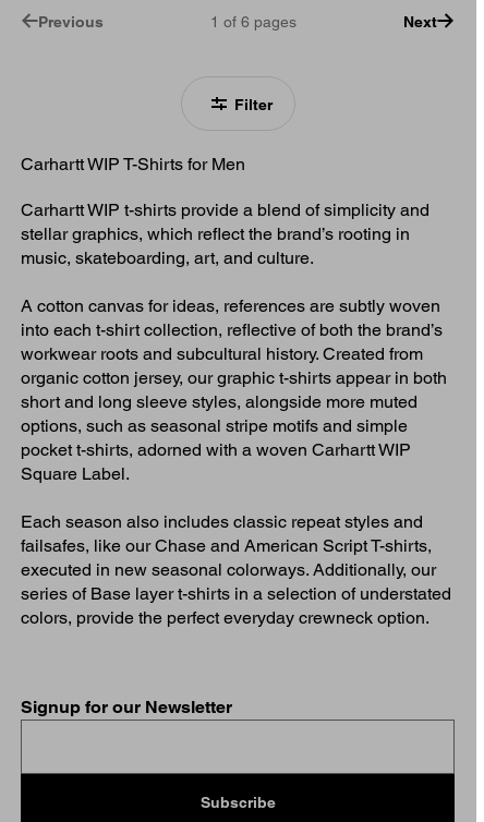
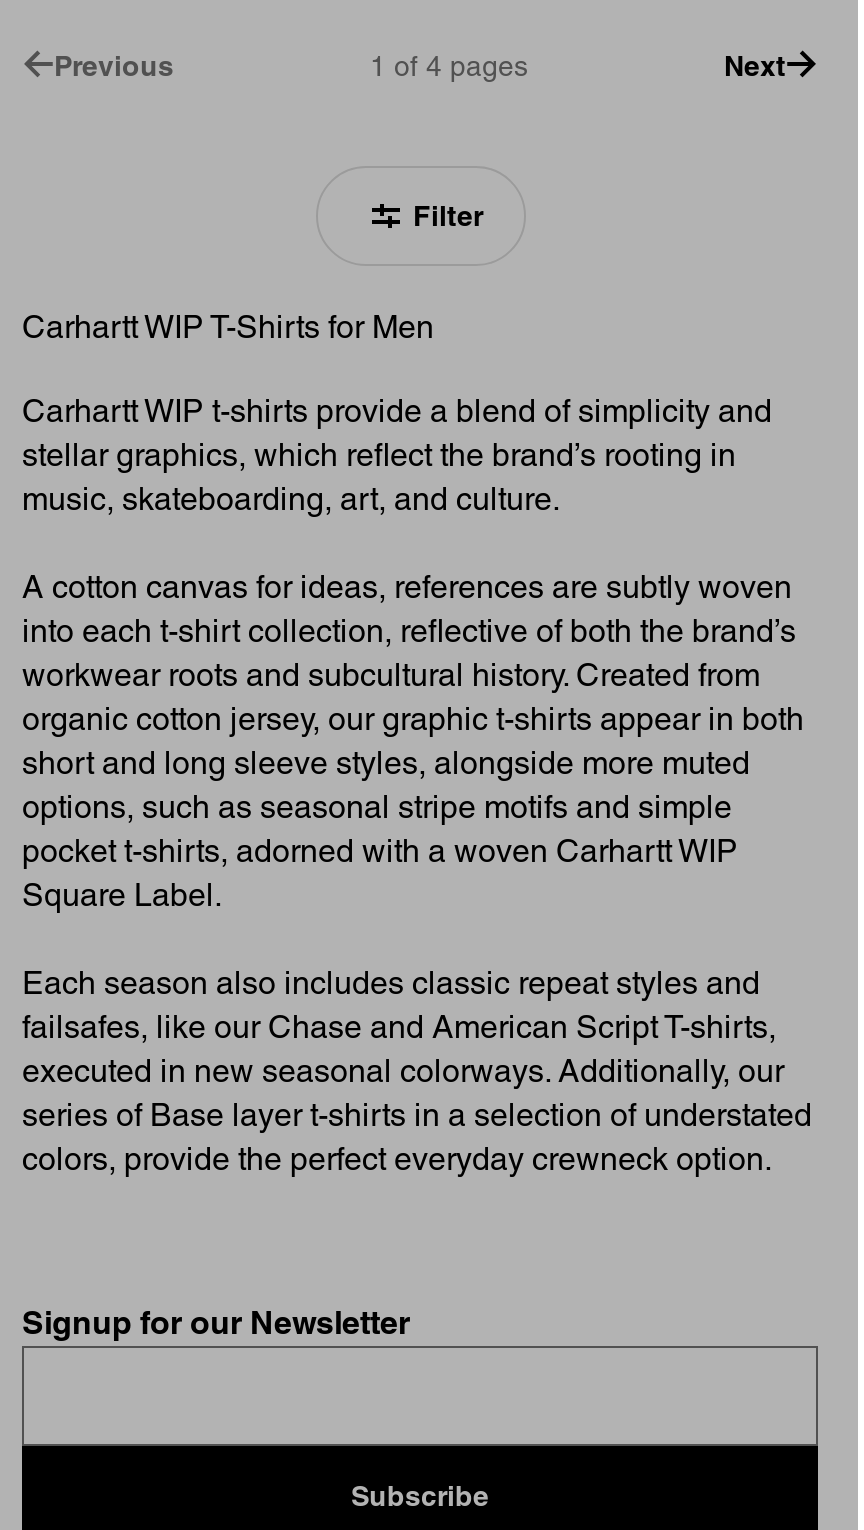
- 1 of 6 pages
+ 1 of 4 pages
